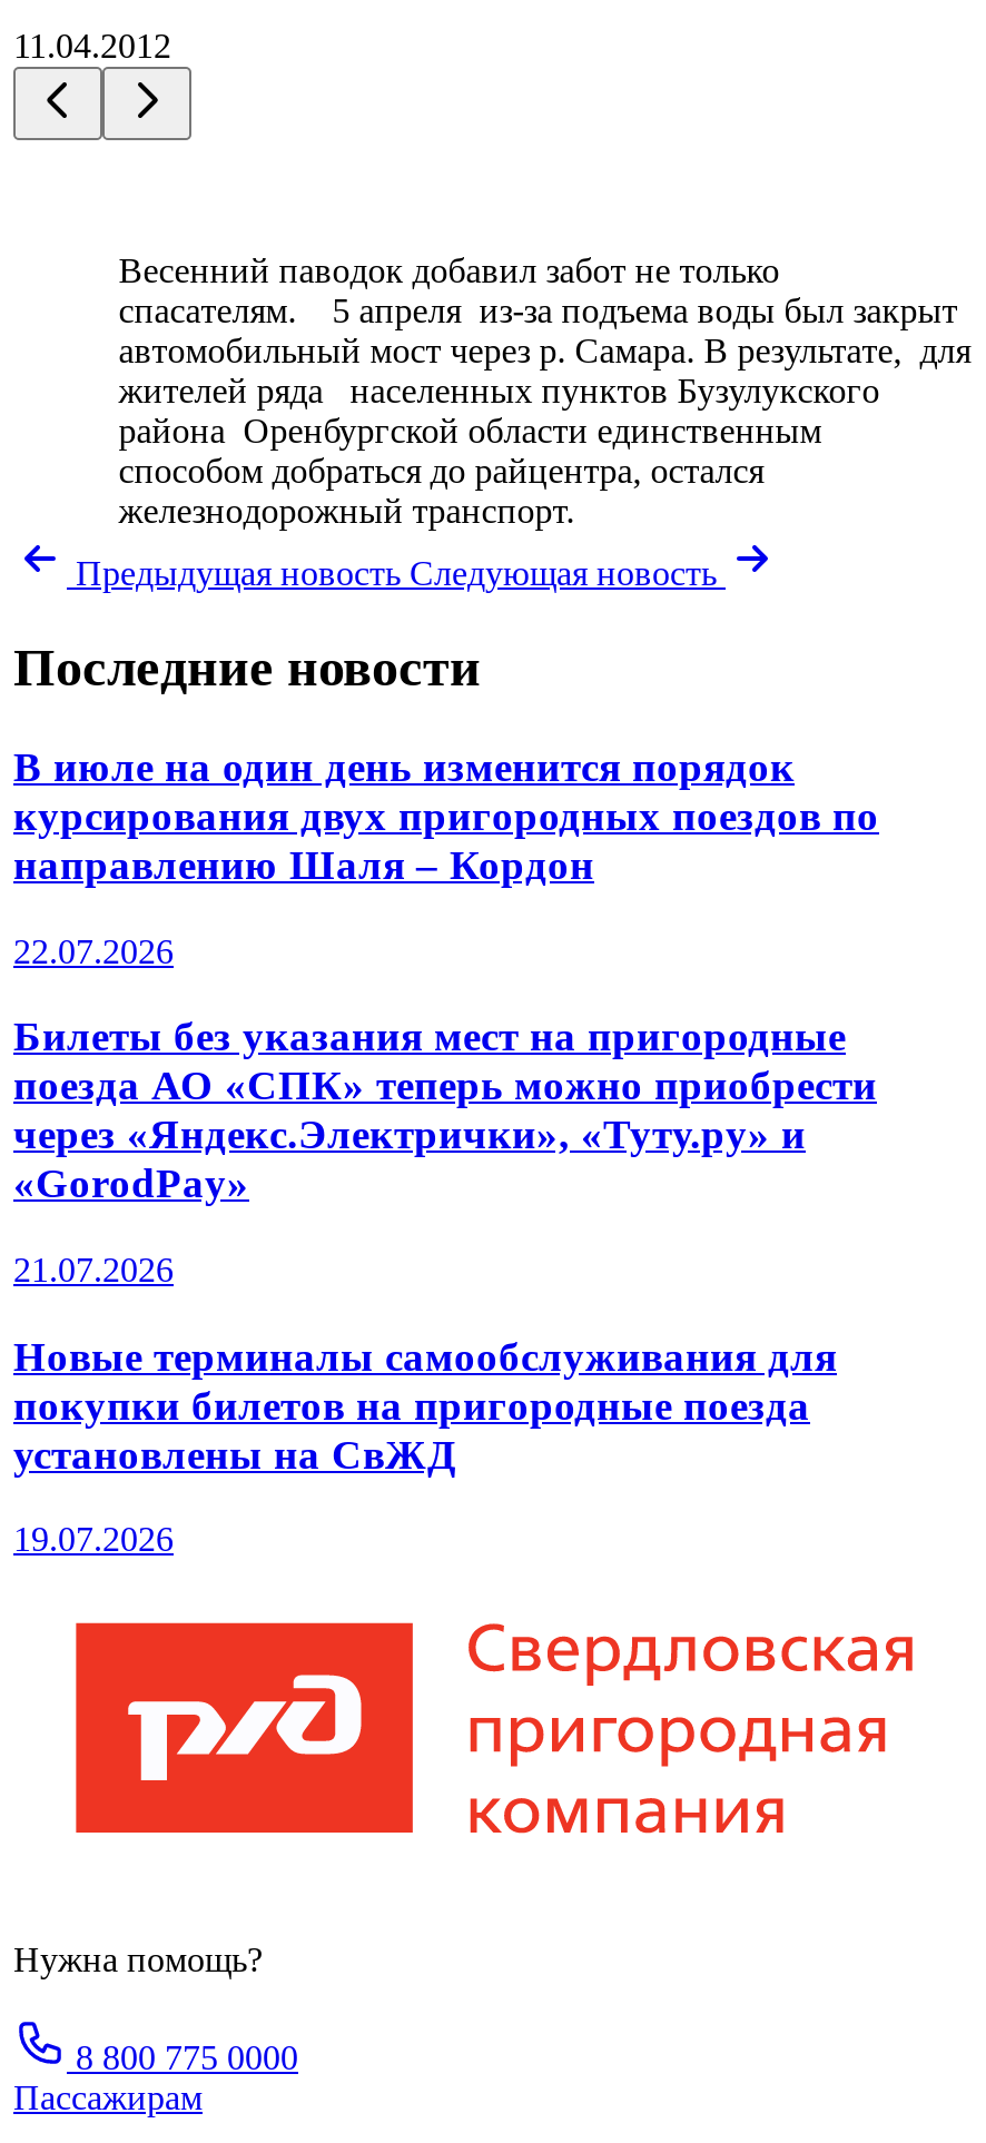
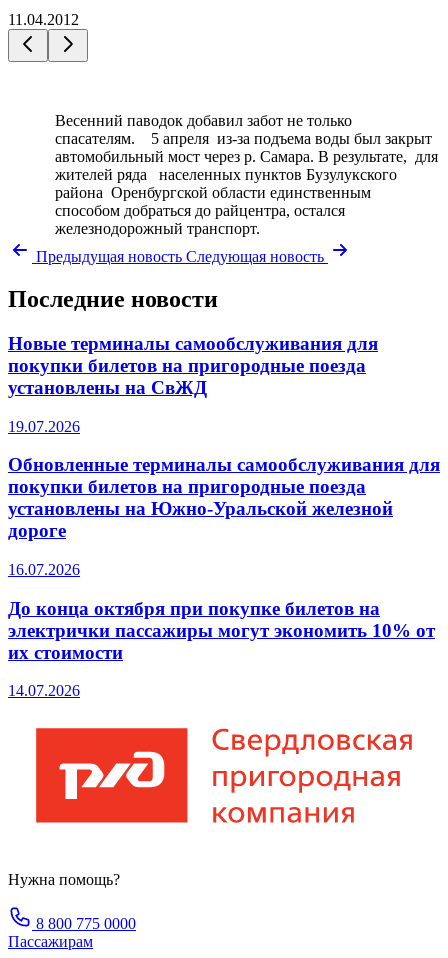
- В июле на один день изменится порядок
- курсирования двух пригородных поездов по
- направлению Шаля – Кордон
- 22.07.2026
- Билеты без указания мест на пригородные
- поезда АО «СПК» теперь можно приобрести
- через «Яндекс.Электрички», «Туту.ру» и
- «GorodPay»
- 21.07.2026

moved up: Новые терминалы самообслуживания для | покупки билетов на пригородные поезда | установлены на СвЖД | 19.07.2026

+ Обновленные терминалы самообслуживания для
+ покупки билетов на пригородные поезда
+ установлены на Южно-Уральской железной
+ дороге
+ 16.07.2026
+ До конца октября при покупке билетов на
+ электрички пассажиры могут экономить 10% от
+ их стоимости
+ 14.07.2026
